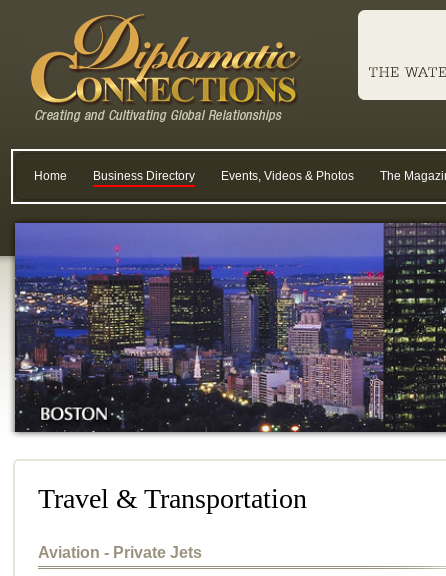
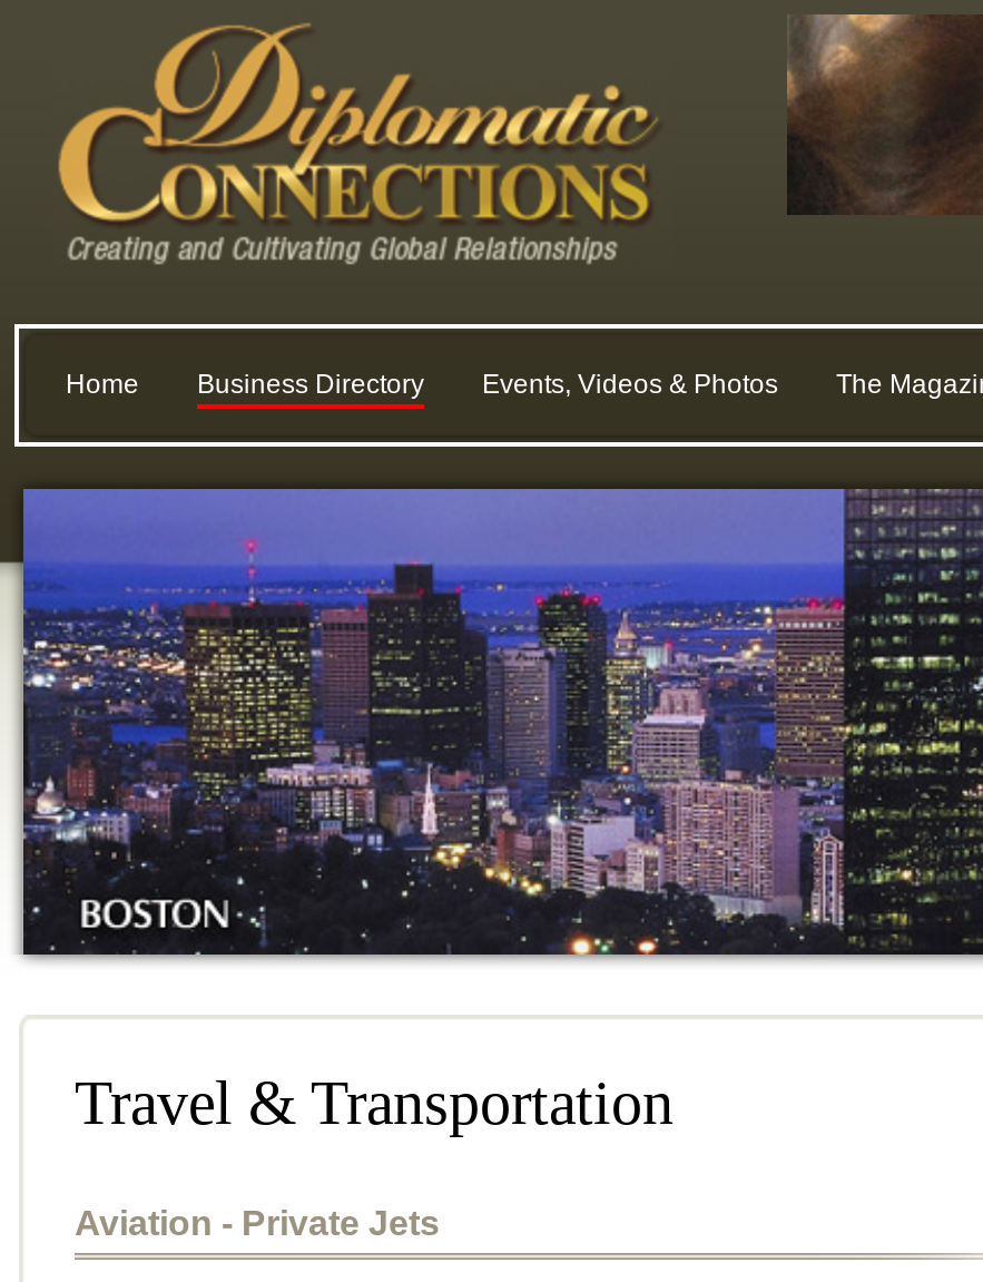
- [image]
+ [image]
